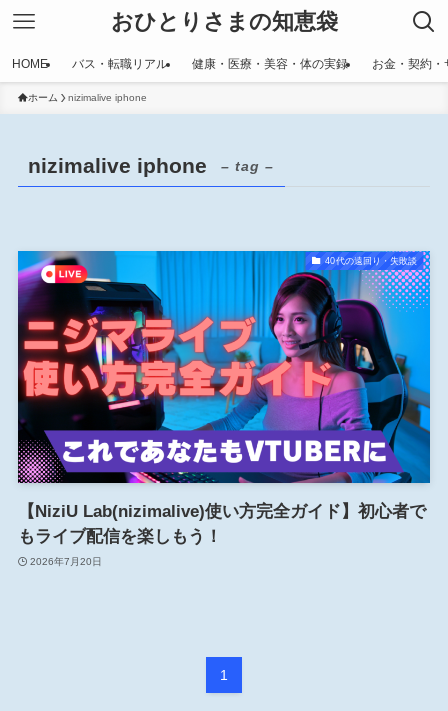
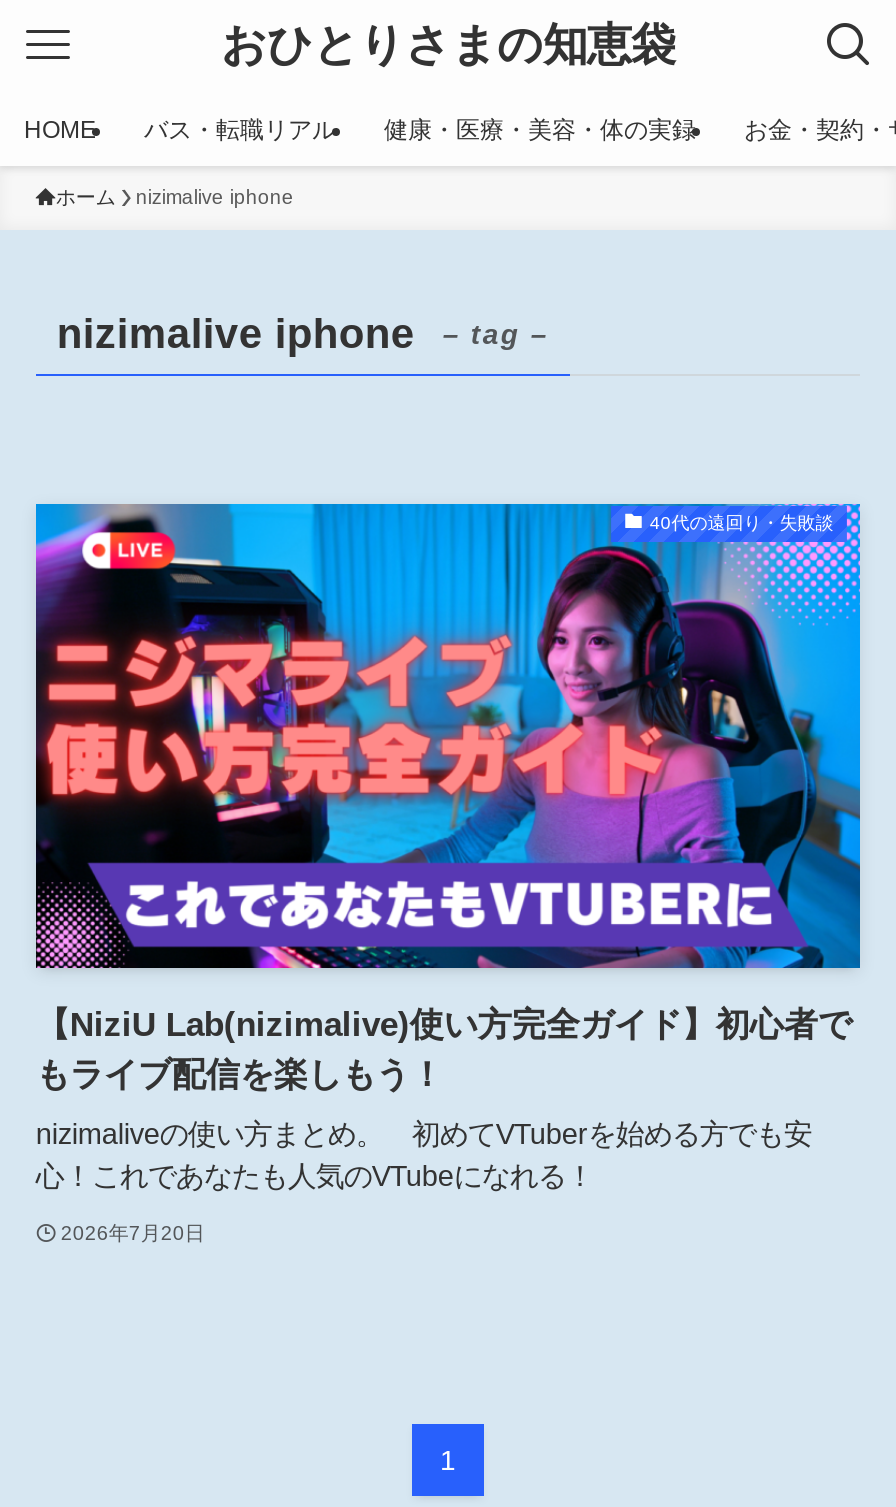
+ nizimaliveの使い方まとめ。 初めてVTuberを始める方でも安
+ 心！これであなたも人気のVTubeになれる！
